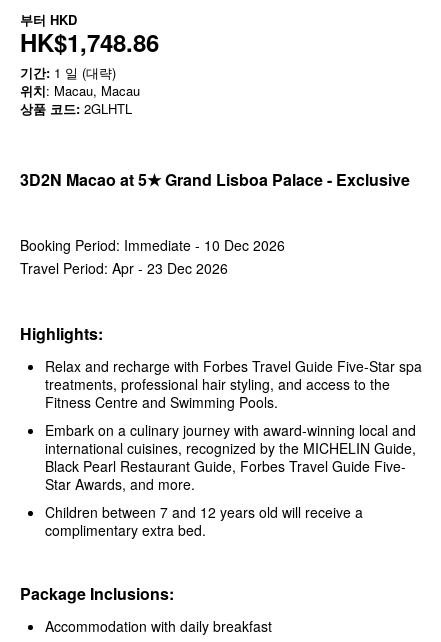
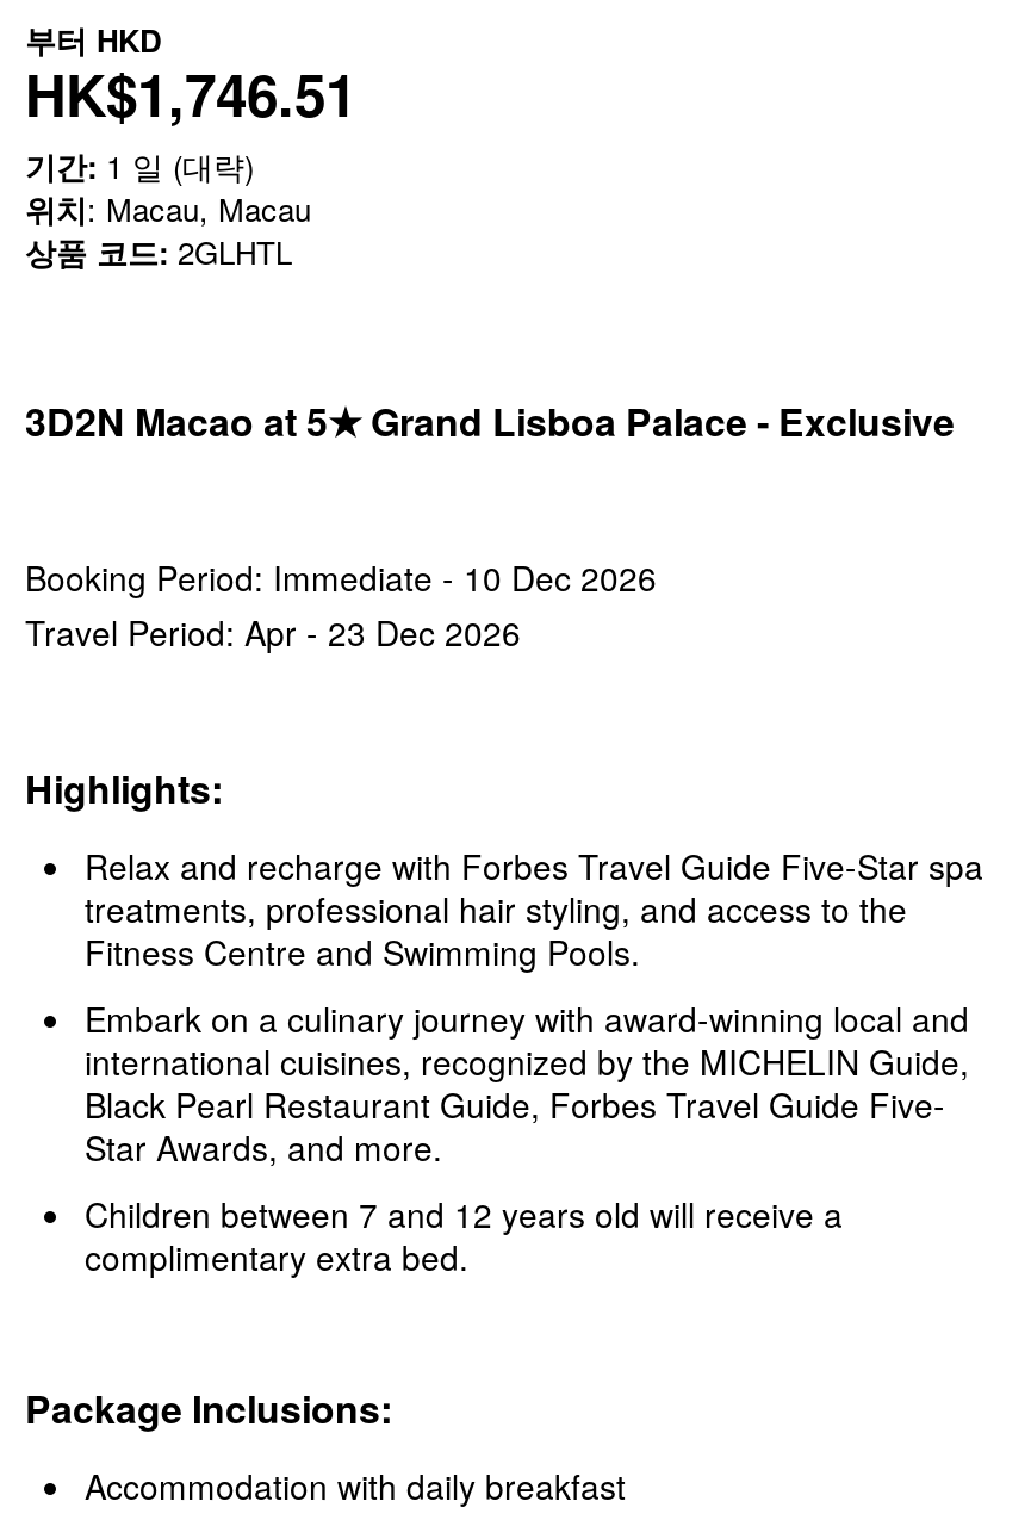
- HK$1,748.86
+ HK$1,746.51
